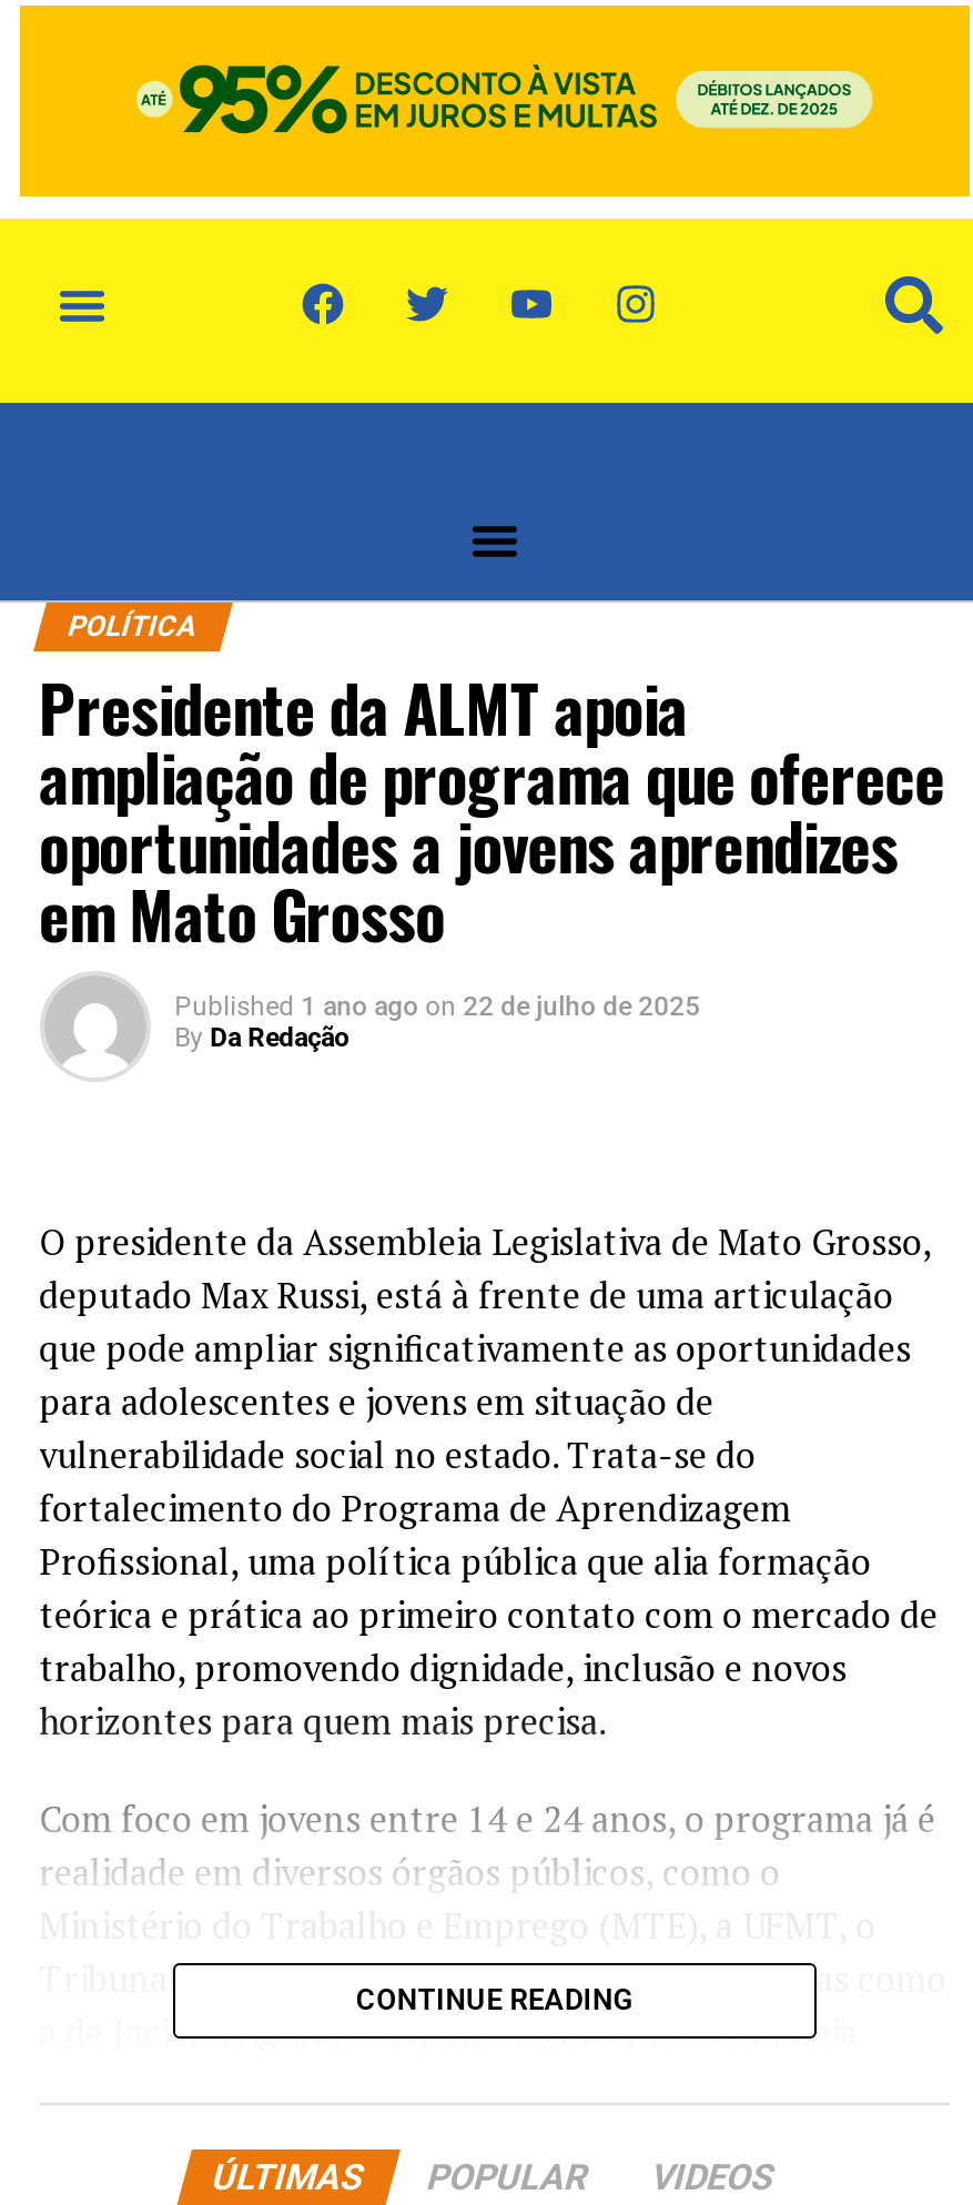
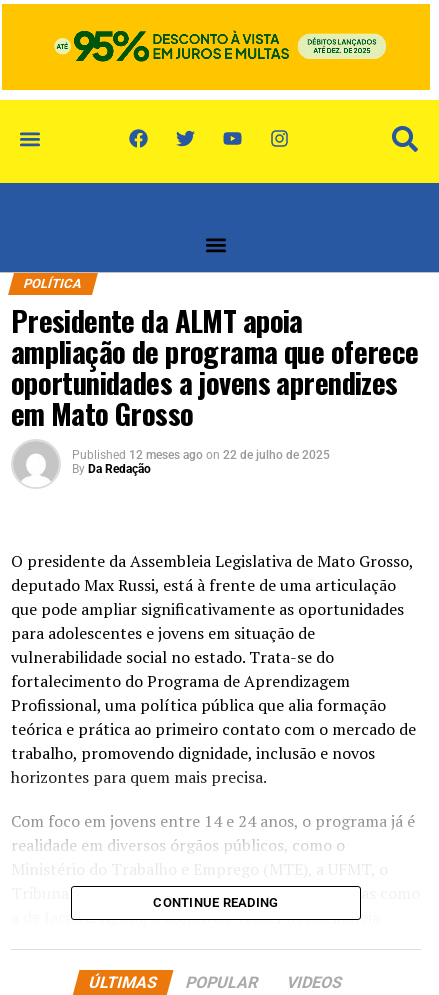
- Published 1 ano ago on 22 de julho de 2025
+ Published 12 meses ago on 22 de julho de 2025
